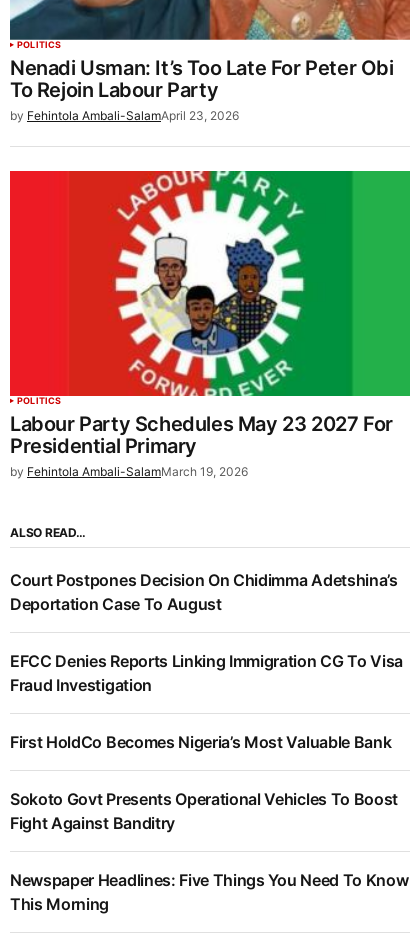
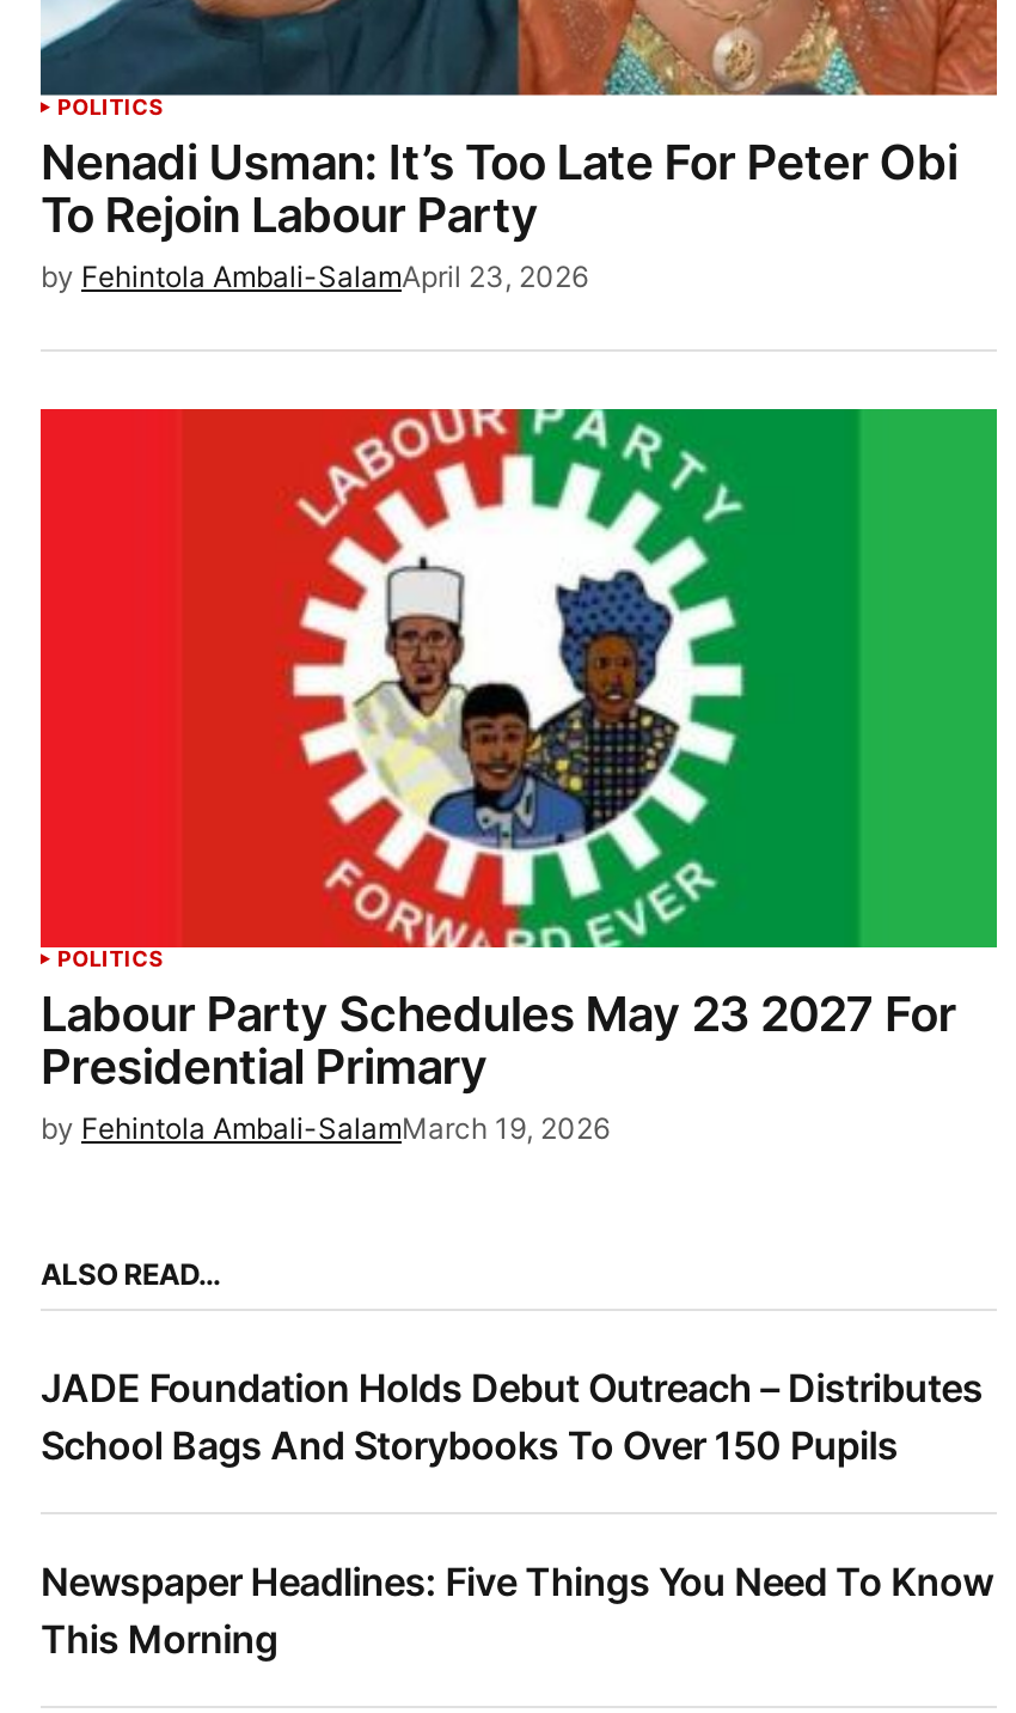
- Court Postpones Decision On Chidimma Adetshina’s
- Deportation Case To August
- EFCC Denies Reports Linking Immigration CG To Visa
- Fraud Investigation
- First HoldCo Becomes Nigeria’s Most Valuable Bank
- Sokoto Govt Presents Operational Vehicles To Boost
- Fight Against Banditry
+ JADE Foundation Holds Debut Outreach – Distributes
+ School Bags And Storybooks To Over 150 Pupils
